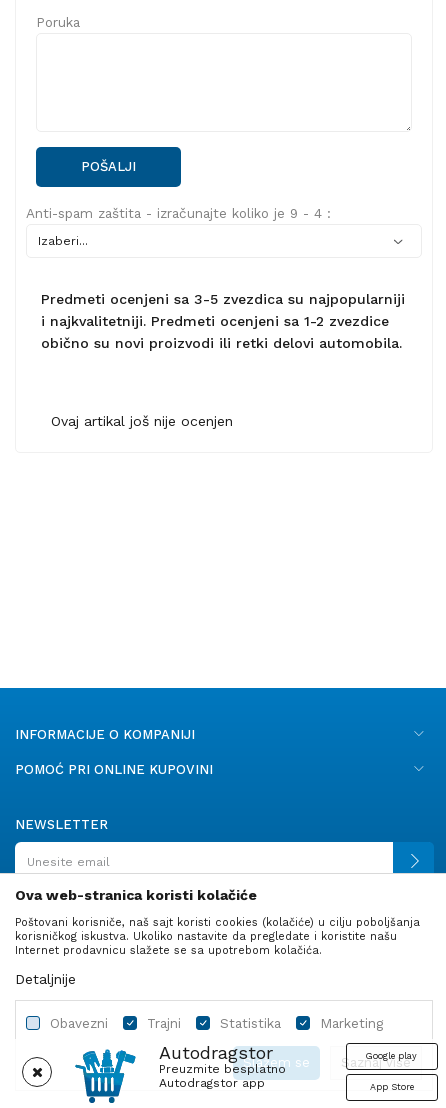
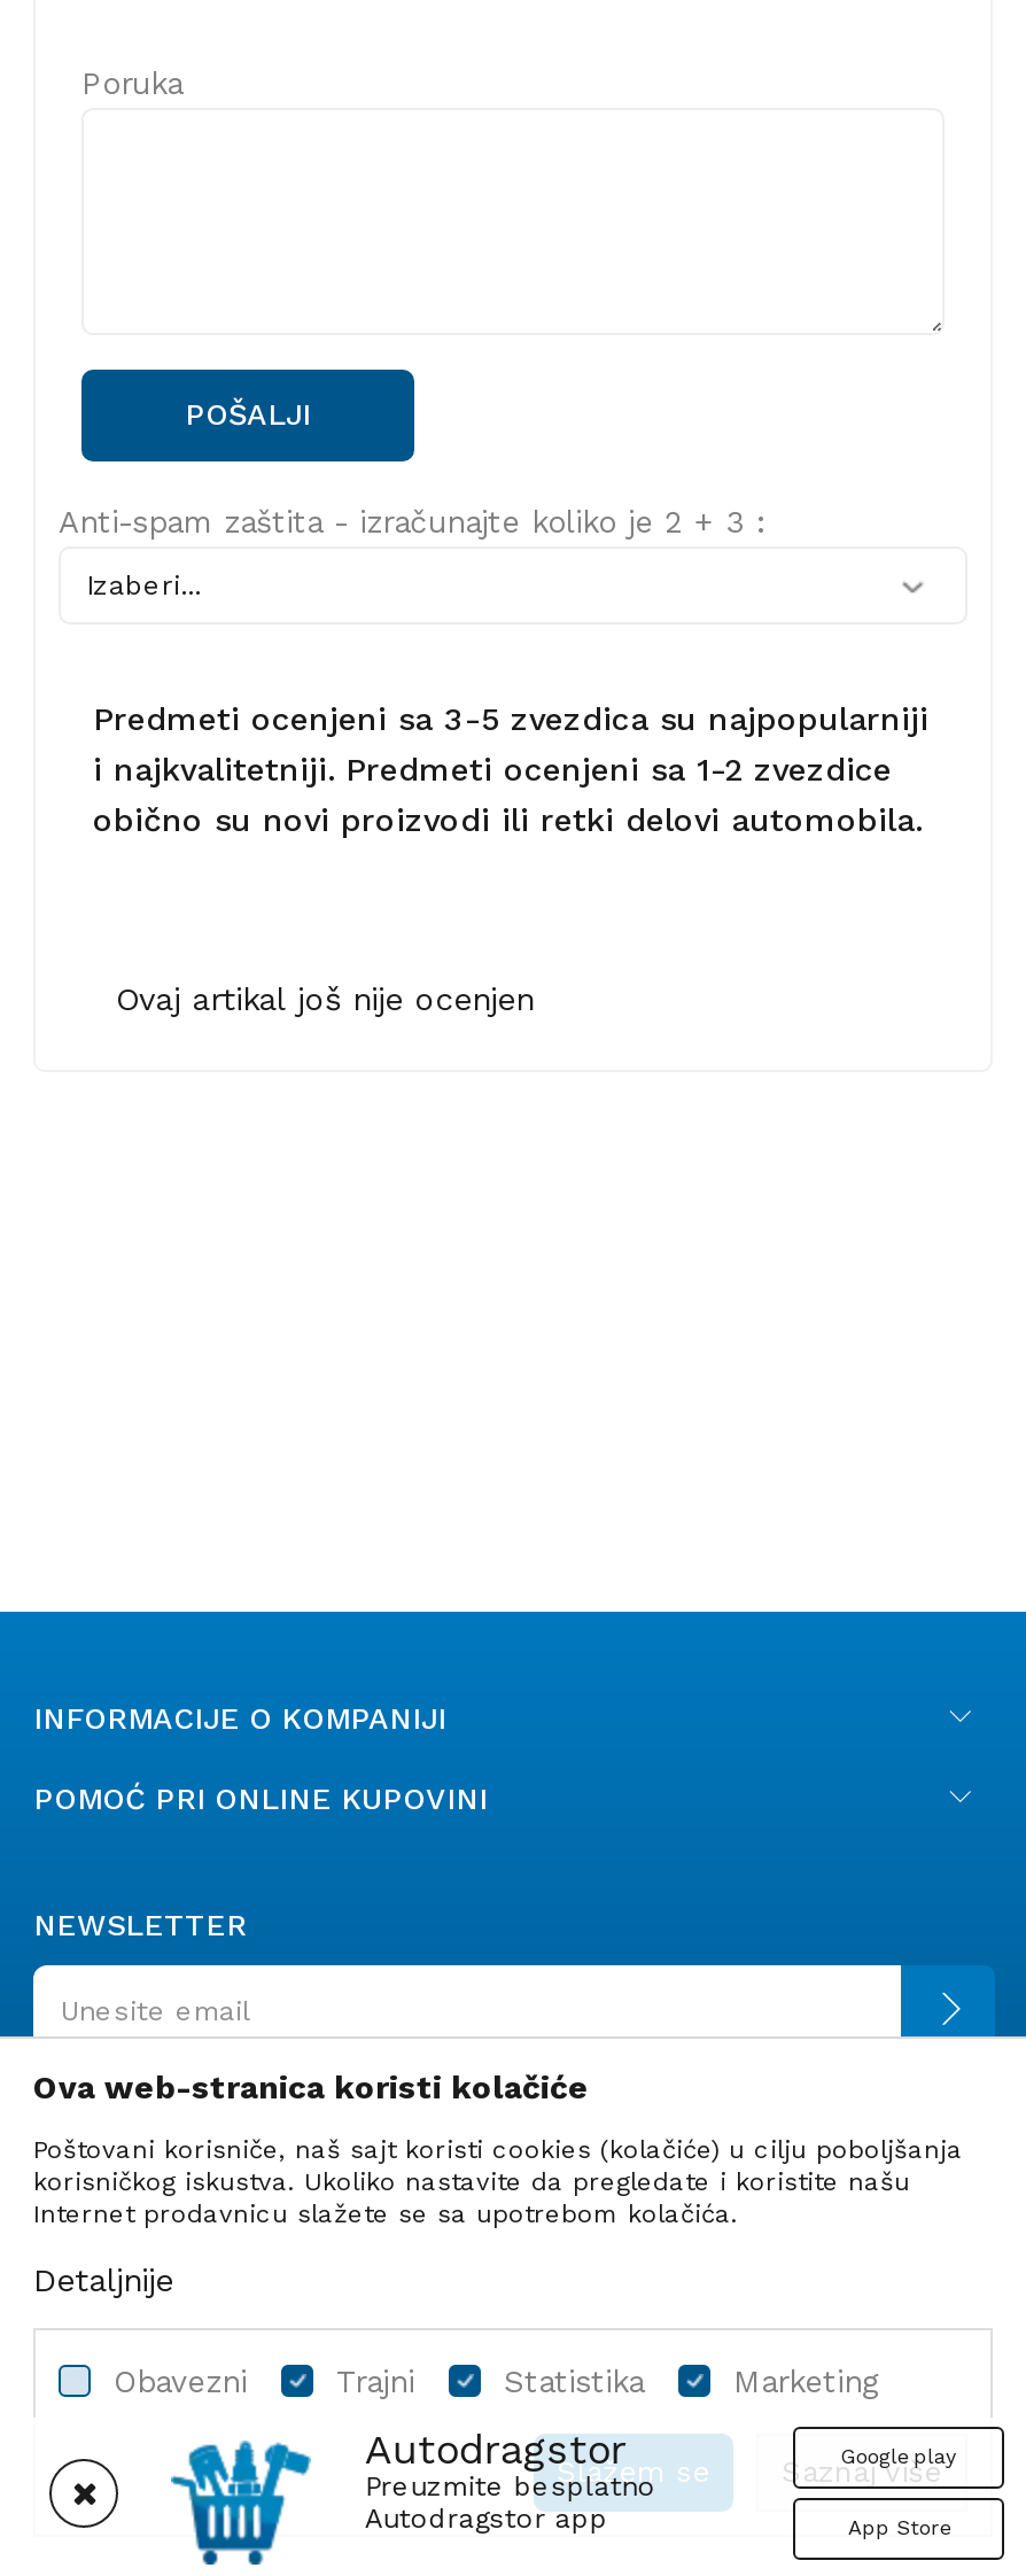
- Anti-spam zaštita - izračunajte koliko je 9 - 4 :
+ Anti-spam zaštita - izračunajte koliko je 2 + 3 :
